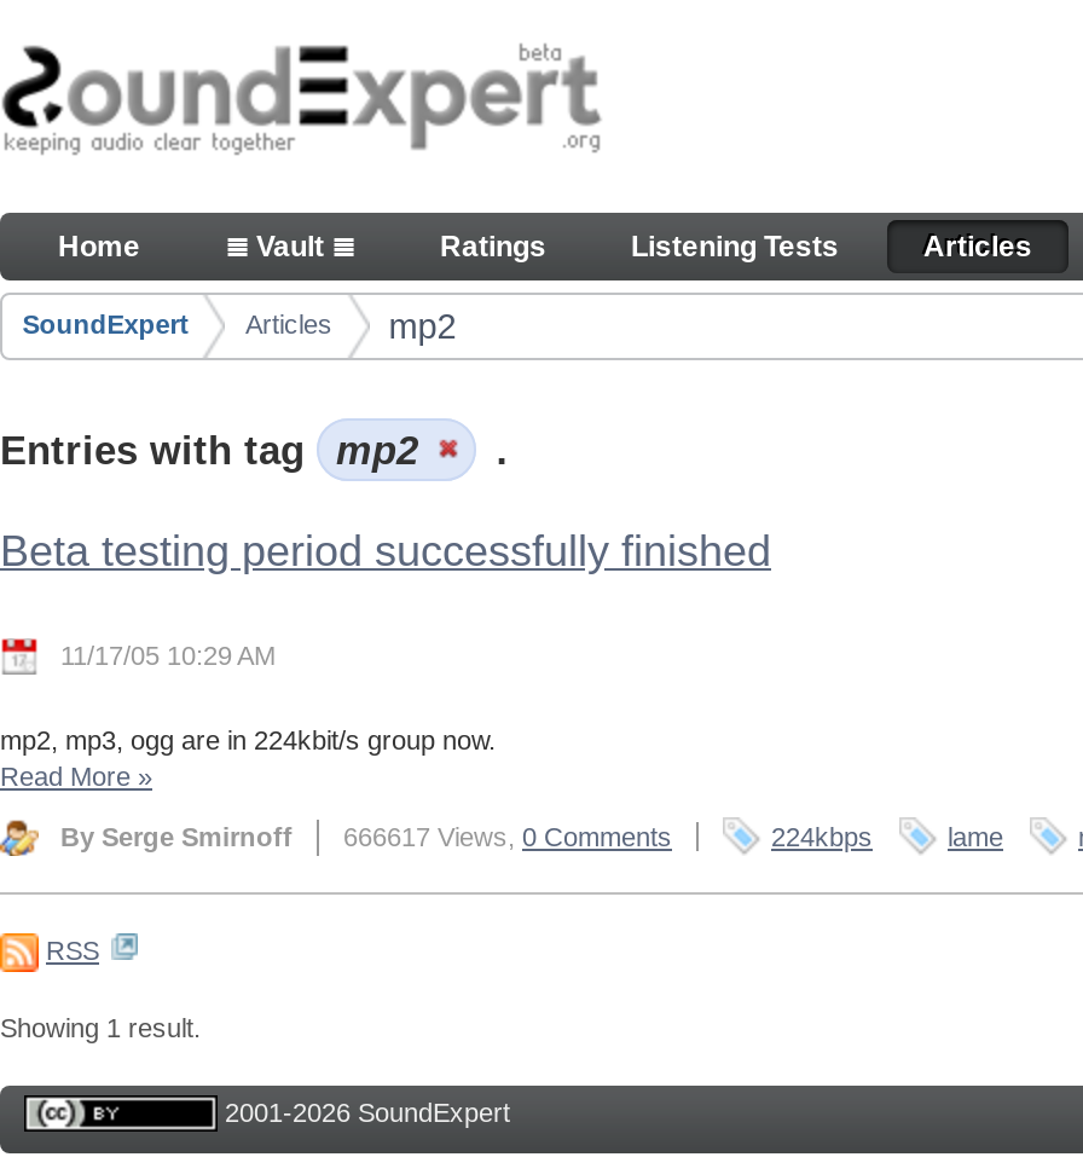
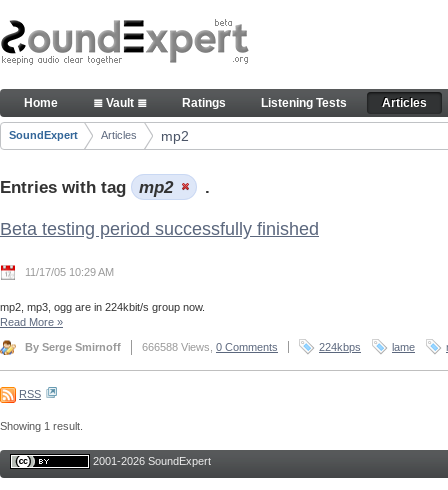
- 666617 Views, 0 Comments
+ 666588 Views, 0 Comments
